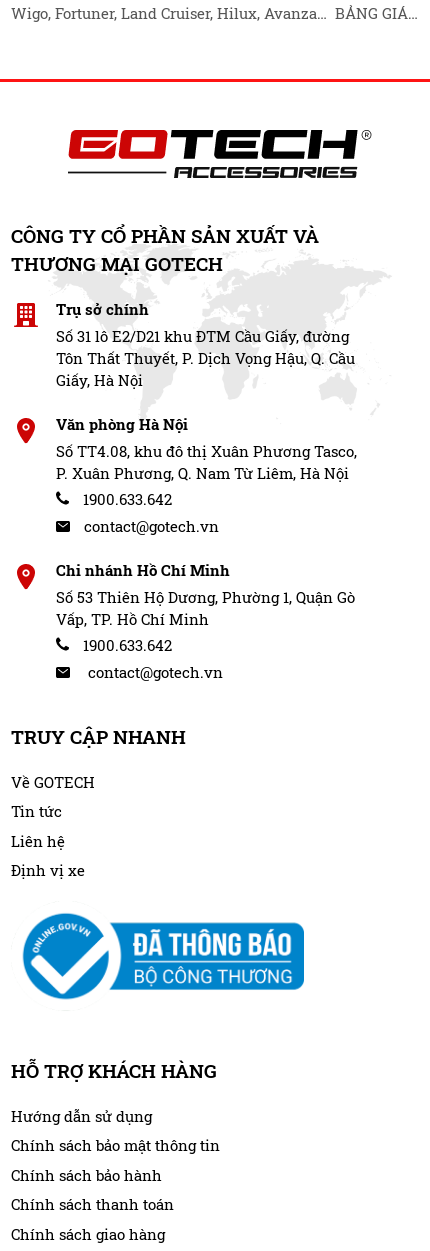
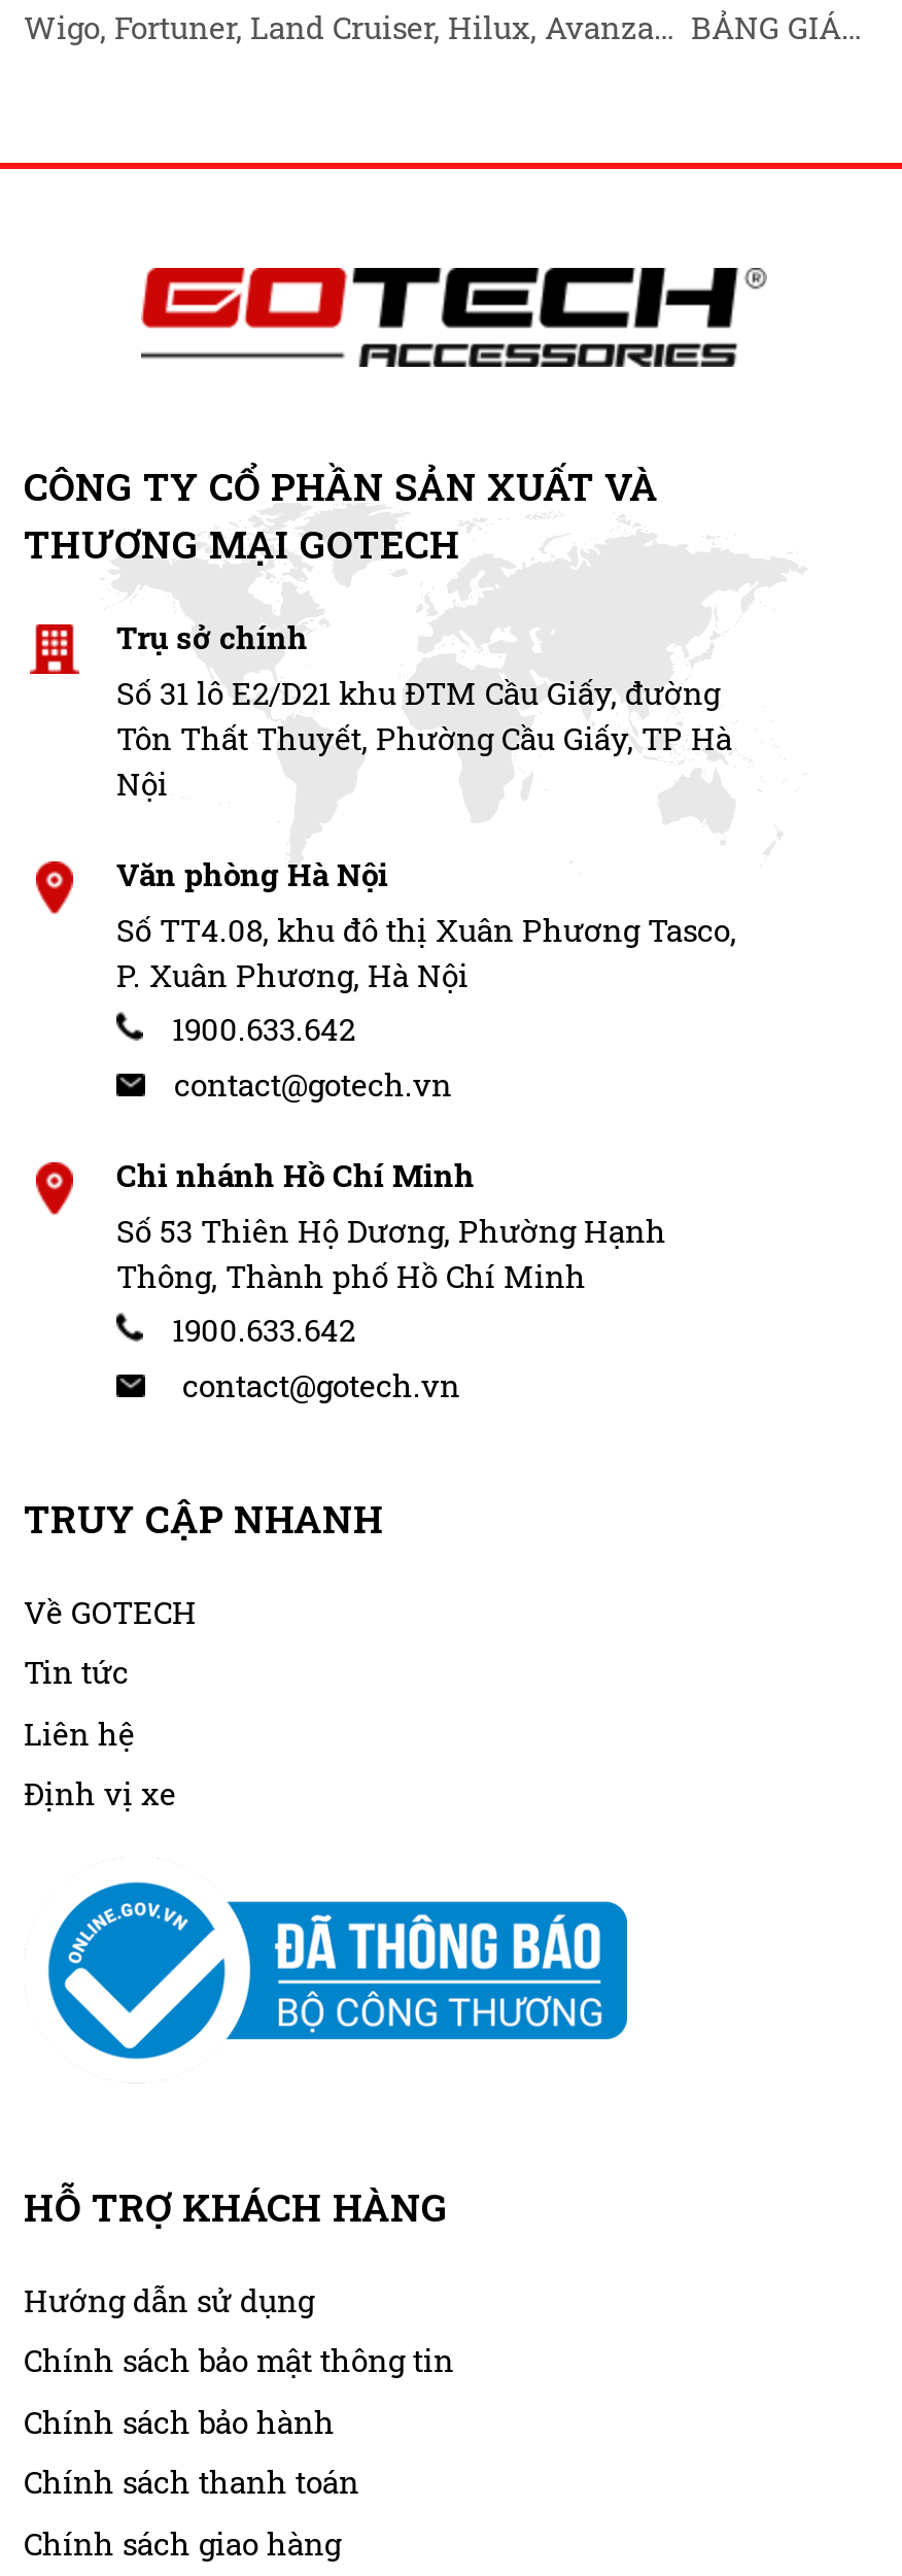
- Tôn Thất Thuyết, P. Dịch Vọng Hậu, Q. Cầu
- Giấy, Hà Nội
+ Tôn Thất Thuyết, Phường Cầu Giấy, TP Hà
+ Nội

- P. Xuân Phương, Q. Nam Từ Liêm, Hà Nội
+ P. Xuân Phương, Hà Nội

- Số 53 Thiên Hộ Dương, Phường 1, Quận Gò
- Vấp, TP. Hồ Chí Minh
+ Số 53 Thiên Hộ Dương, Phường Hạnh
+ Thông, Thành phố Hồ Chí Minh
